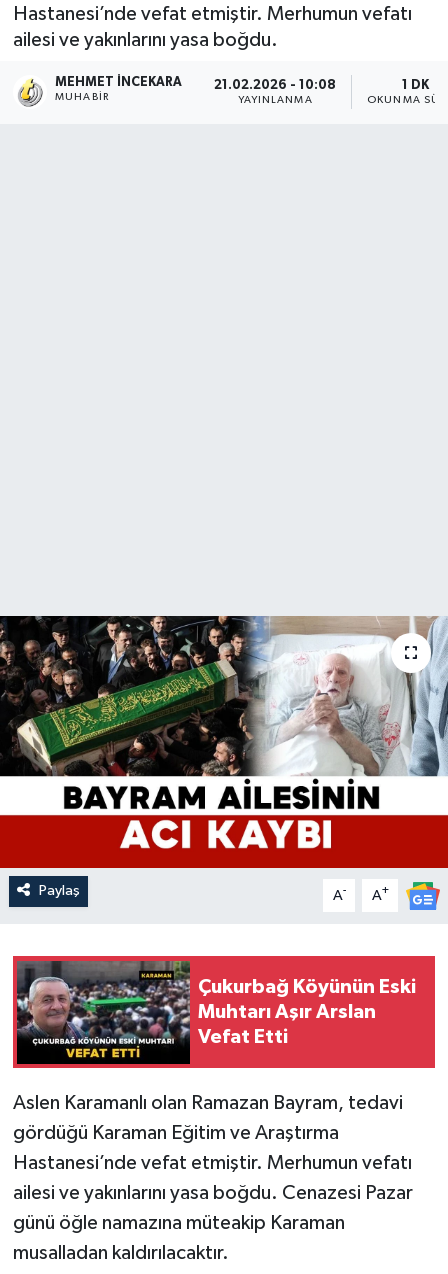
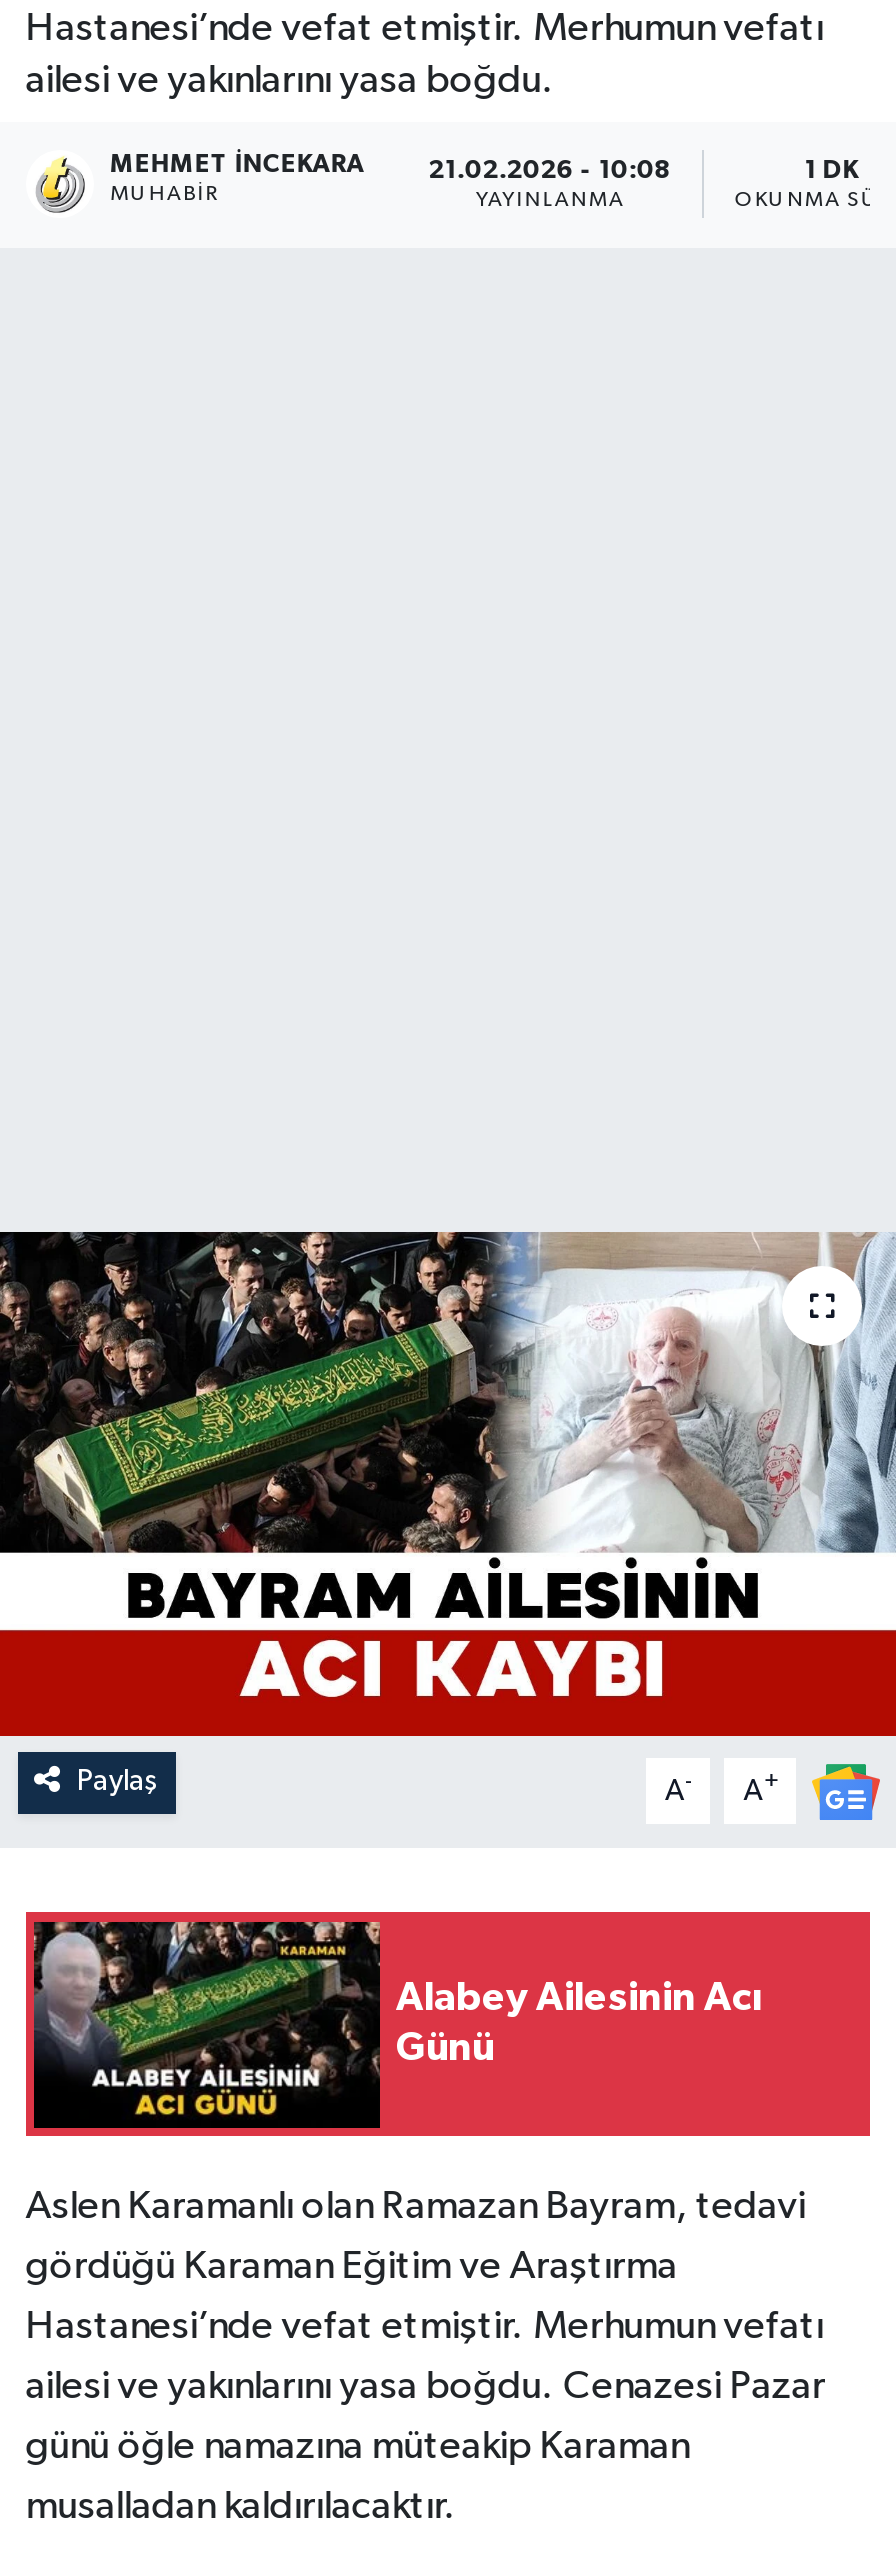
- [image]
- Çukurbağ Köyünün Eski
- Muhtarı Aşır Arslan
- Vefat Etti
+ [image]
+ Alabey Ailesinin Acı
+ Günü
